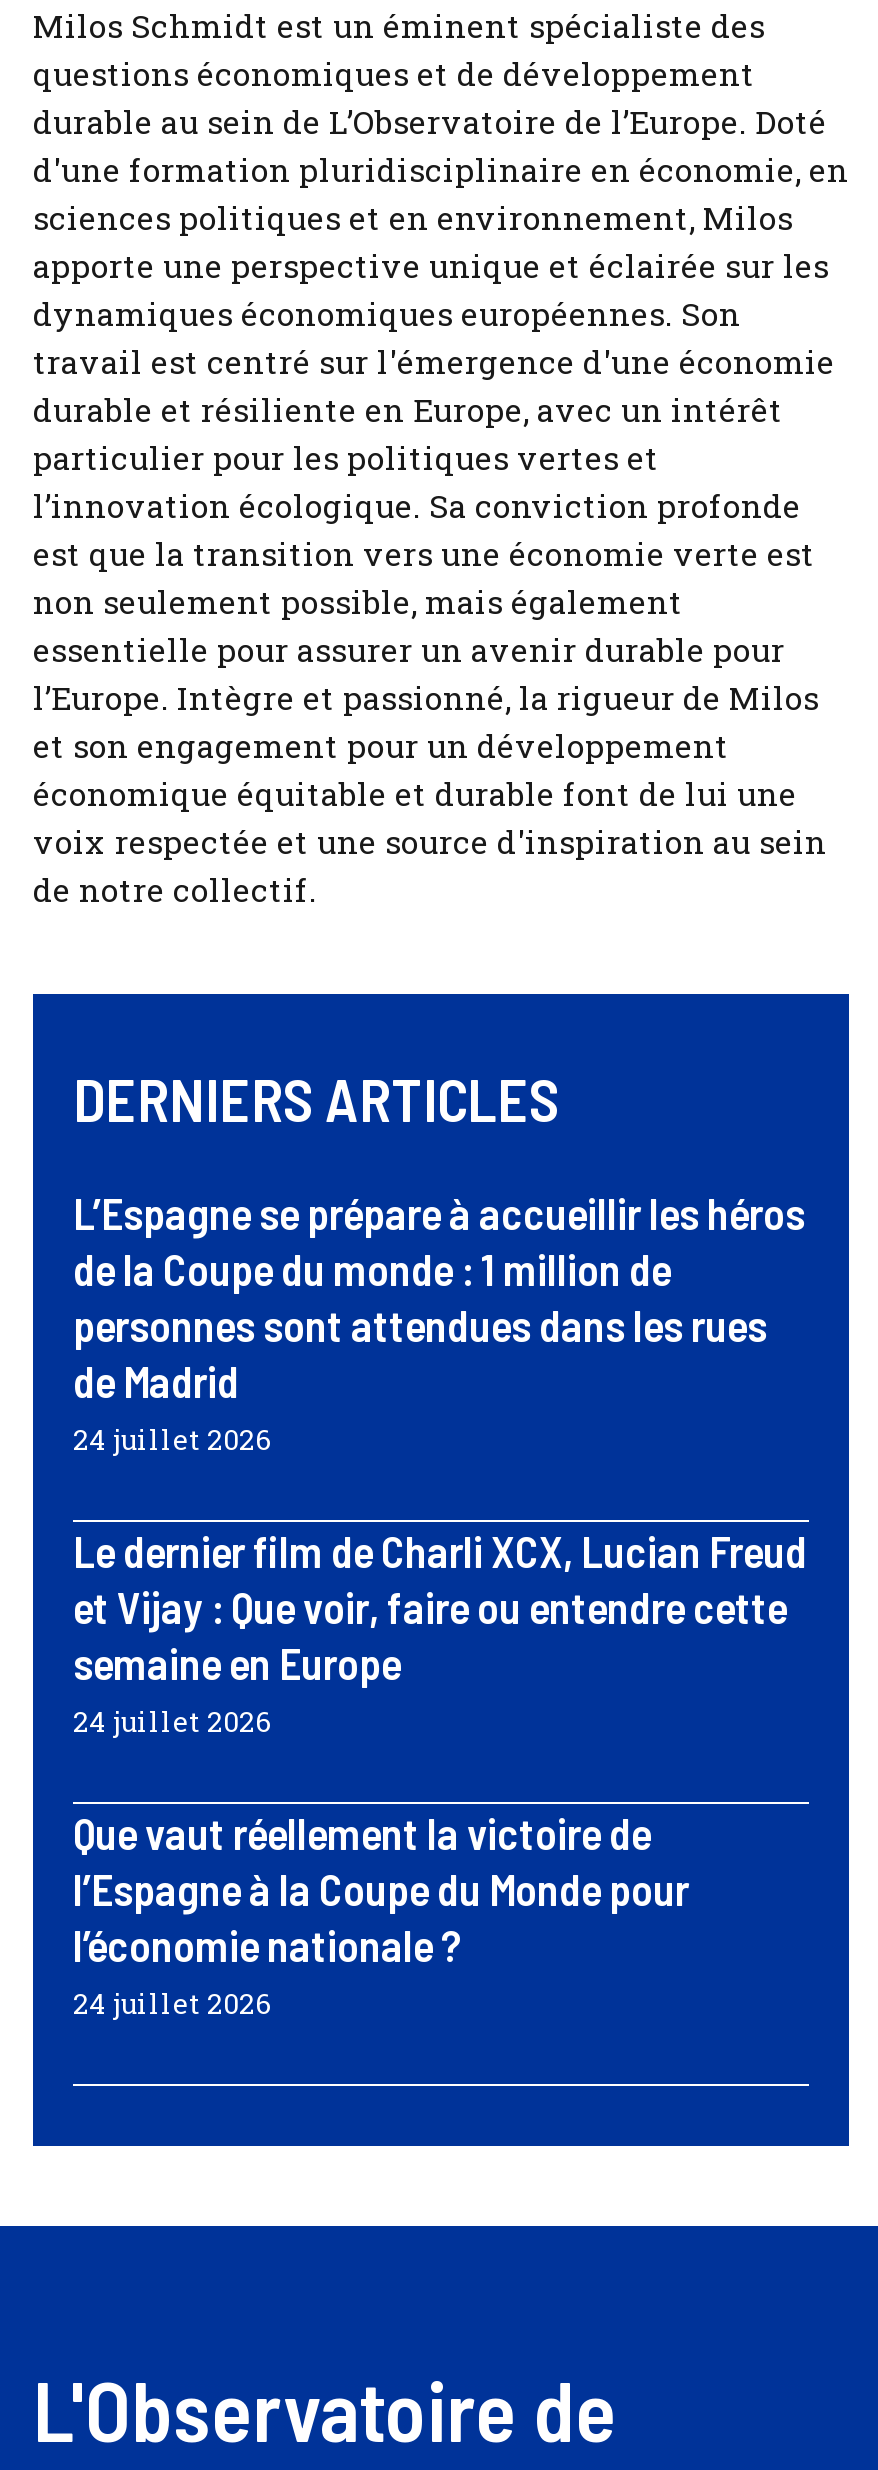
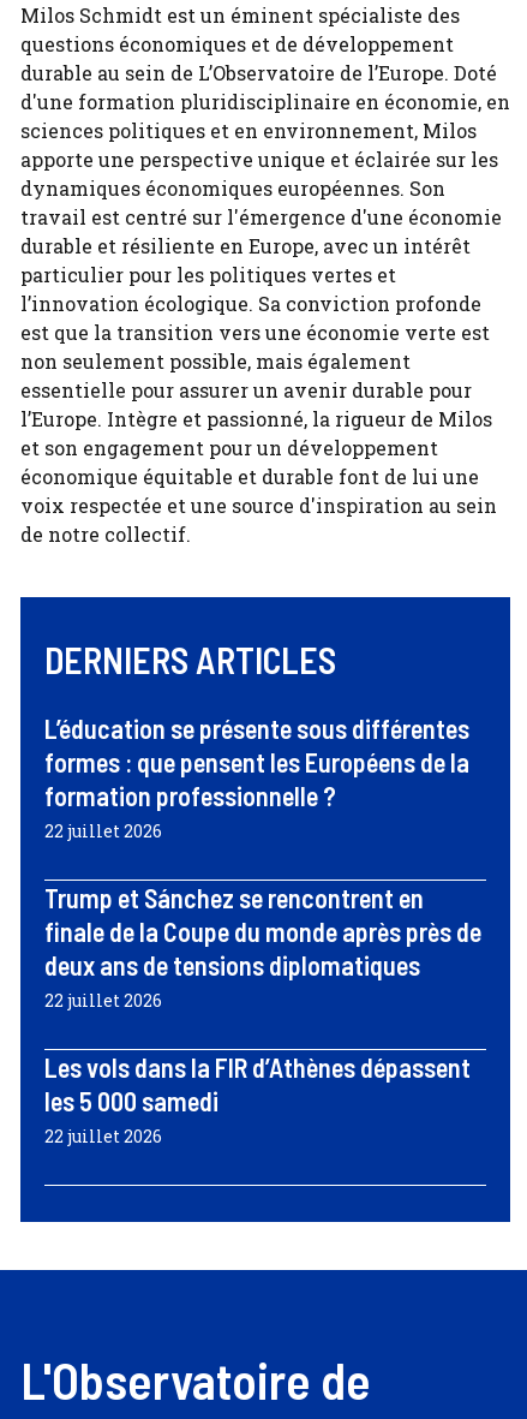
- L’Espagne se prépare à accueillir les héros
- de la Coupe du monde : 1 million de
- personnes sont attendues dans les rues
- de Madrid
- 24 juillet 2026
+ L’éducation se présente sous différentes
+ formes : que pensent les Européens de la
+ formation professionnelle ?
+ 22 juillet 2026

- Le dernier film de Charli XCX, Lucian Freud
- et Vijay : Que voir, faire ou entendre cette
- semaine en Europe
- 24 juillet 2026
+ Trump et Sánchez se rencontrent en
+ finale de la Coupe du monde après près de
+ deux ans de tensions diplomatiques
+ 22 juillet 2026

- Que vaut réellement la victoire de
- l’Espagne à la Coupe du Monde pour
- l’économie nationale ?
- 24 juillet 2026
+ Les vols dans la FIR d’Athènes dépassent
+ les 5 000 samedi
+ 22 juillet 2026
